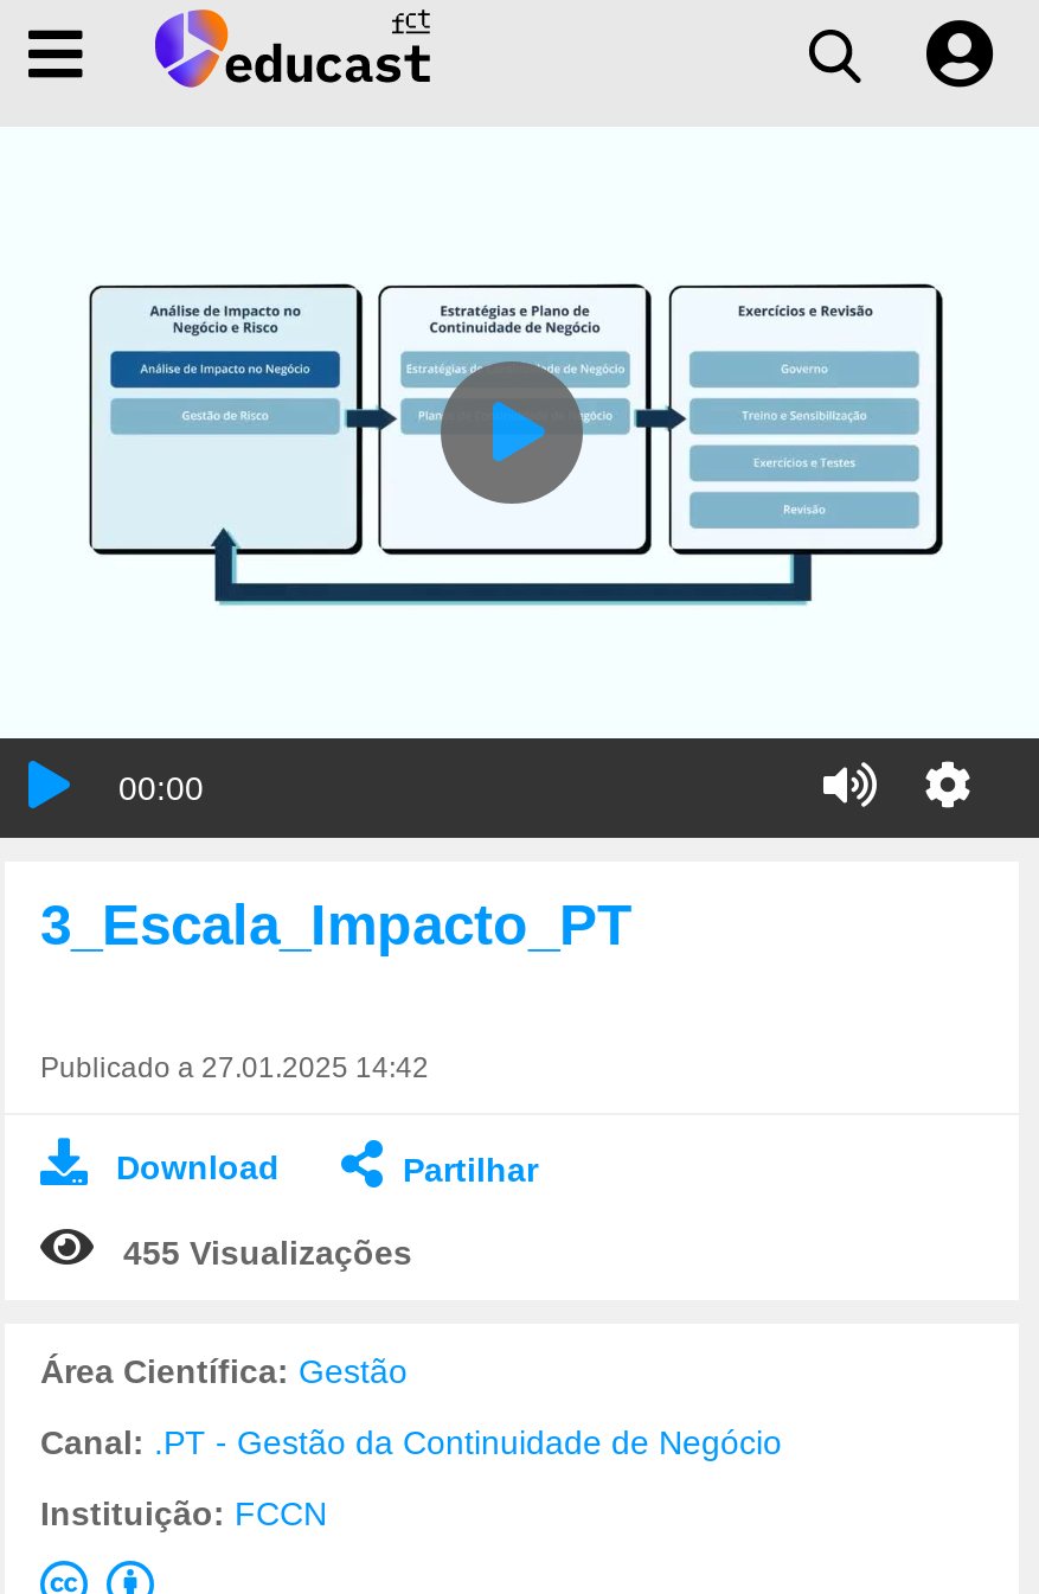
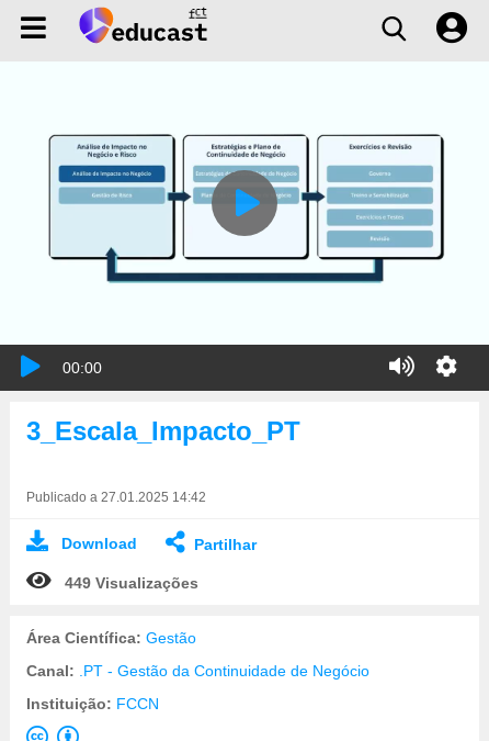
- 455 Visualizações
+ 449 Visualizações
